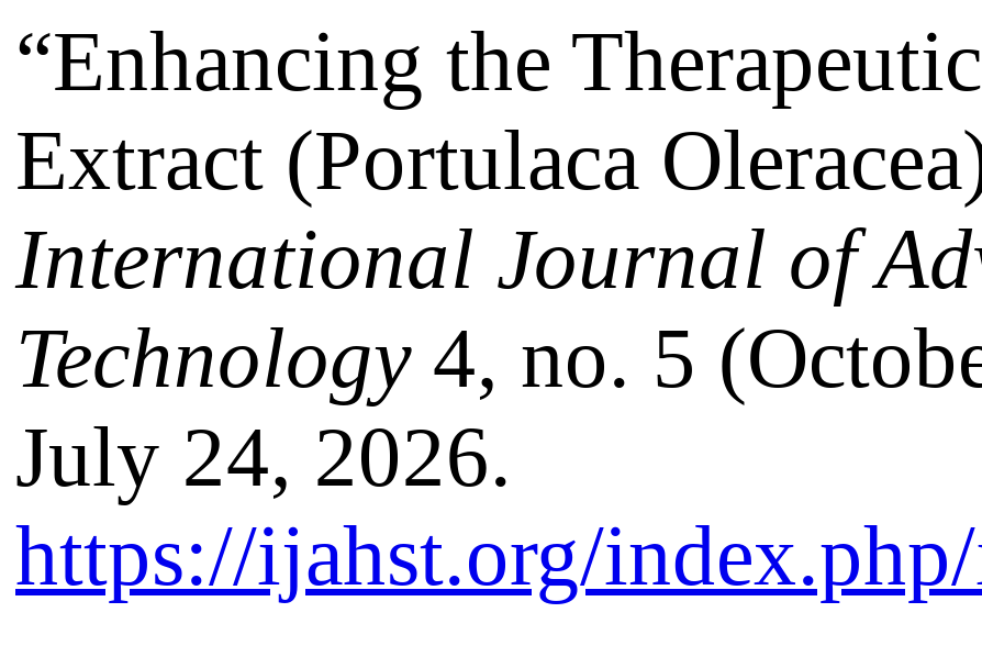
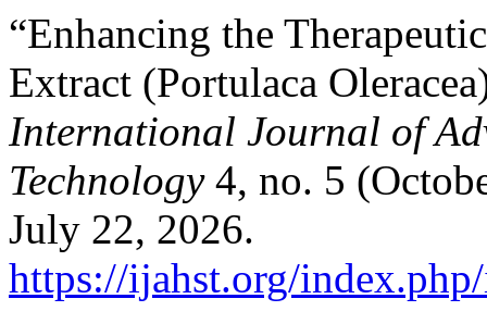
- July 24, 2026.
+ July 22, 2026.
